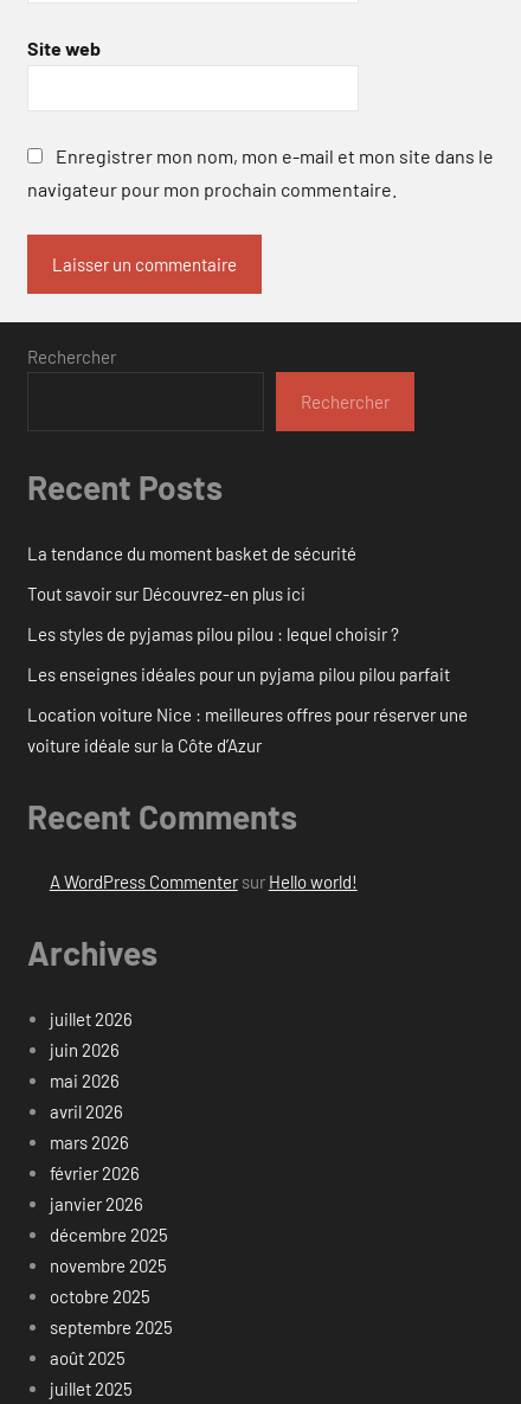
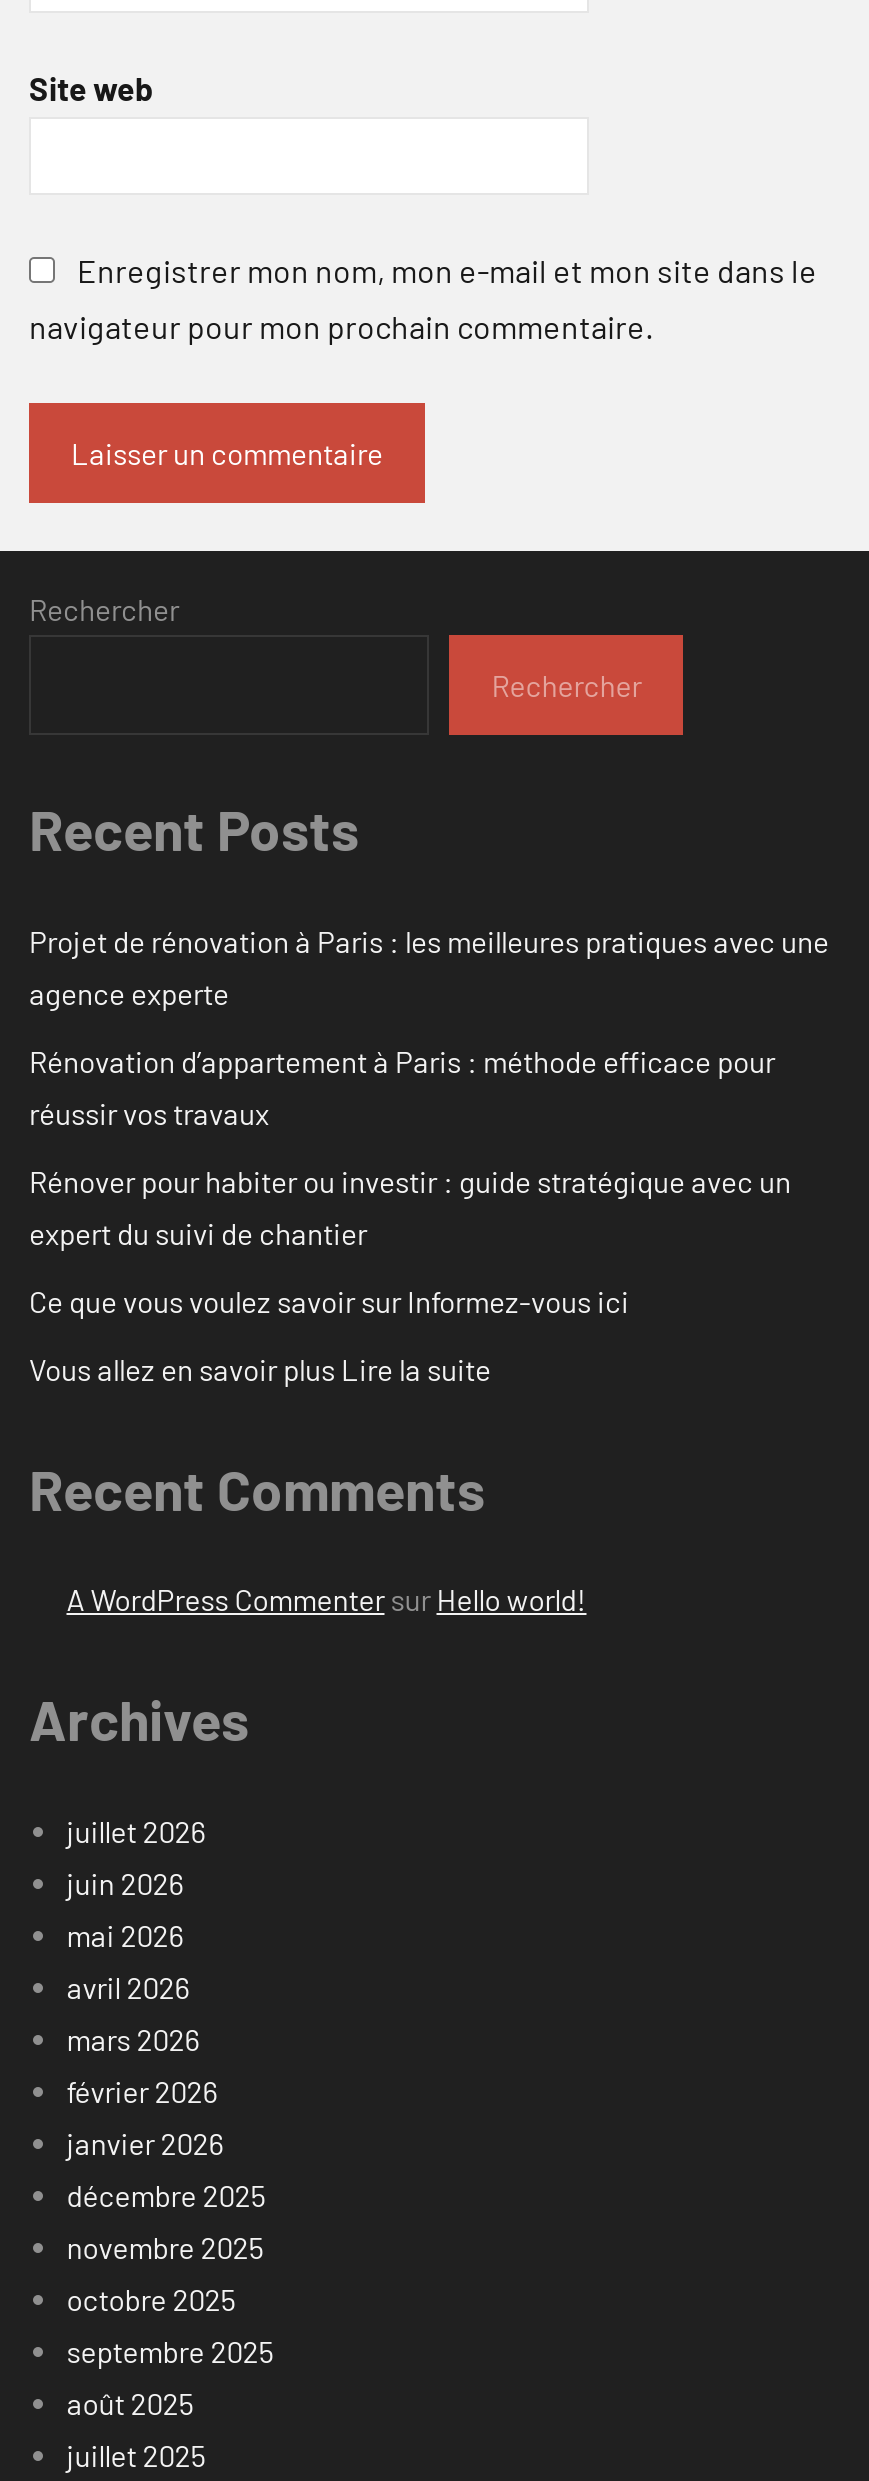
- La tendance du moment basket de sécurité
+ Projet de rénovation à Paris : les meilleures pratiques avec une
+ agence experte

- Tout savoir sur Découvrez-en plus ici
+ Rénovation d’appartement à Paris : méthode efficace pour
+ réussir vos travaux

- Les styles de pyjamas pilou pilou : lequel choisir ?
+ Rénover pour habiter ou investir : guide stratégique avec un
+ expert du suivi de chantier

- Les enseignes idéales pour un pyjama pilou pilou parfait
+ Ce que vous voulez savoir sur Informez-vous ici

- Location voiture Nice : meilleures offres pour réserver une
- voiture idéale sur la Côte d’Azur
+ Vous allez en savoir plus Lire la suite
